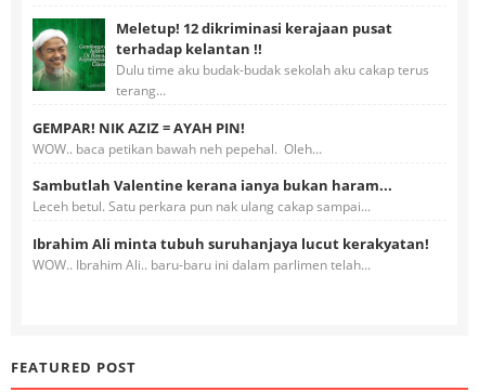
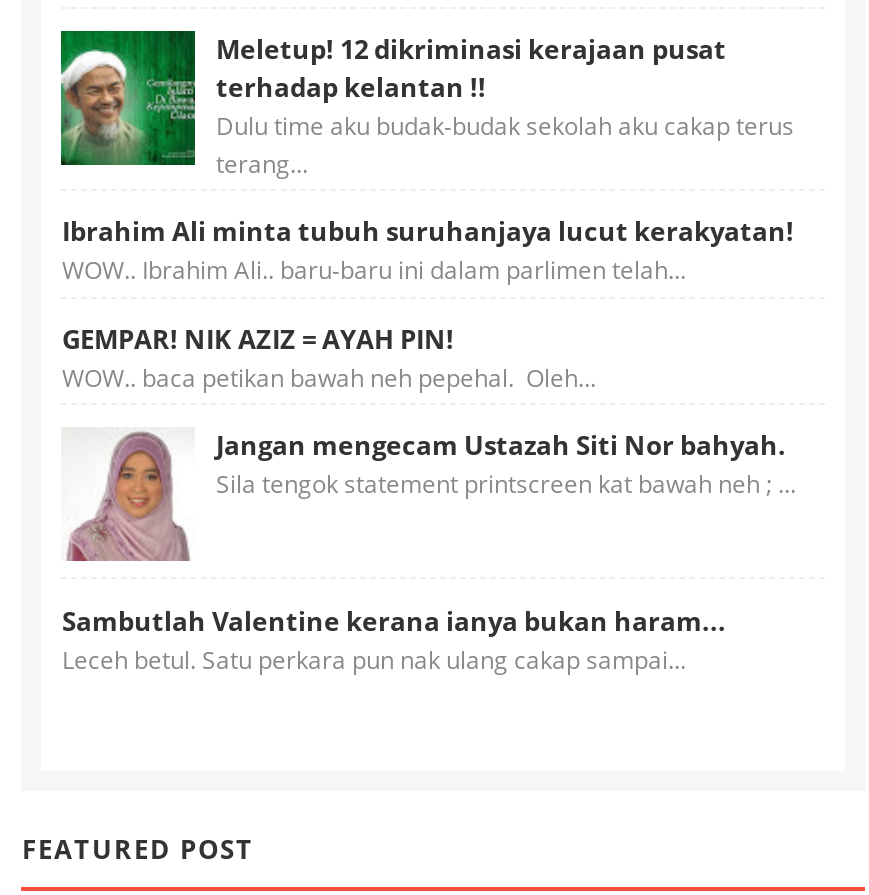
+ [image]
+ Jangan mengecam Ustazah Siti Nor bahyah.
+ Sila tengok statement printscreen kat bawah neh ; ...

moved down: Sambutlah Valentine kerana ianya bukan haram... | Leceh betul. Satu perkara pun nak ulang cakap sampai...

moved up: Ibrahim Ali minta tubuh suruhanjaya lucut kerakyatan! | WOW.. Ibrahim Ali.. baru-baru ini dalam parlimen telah...
